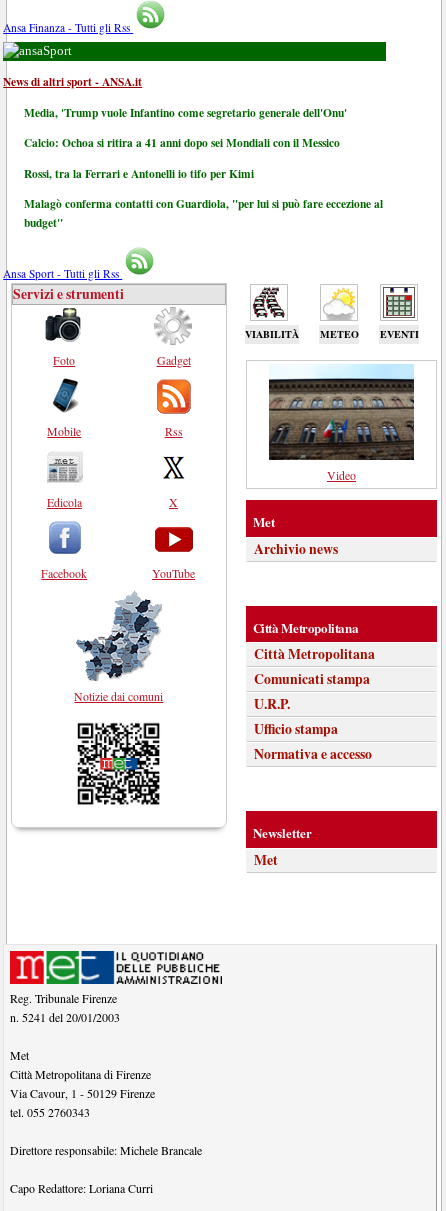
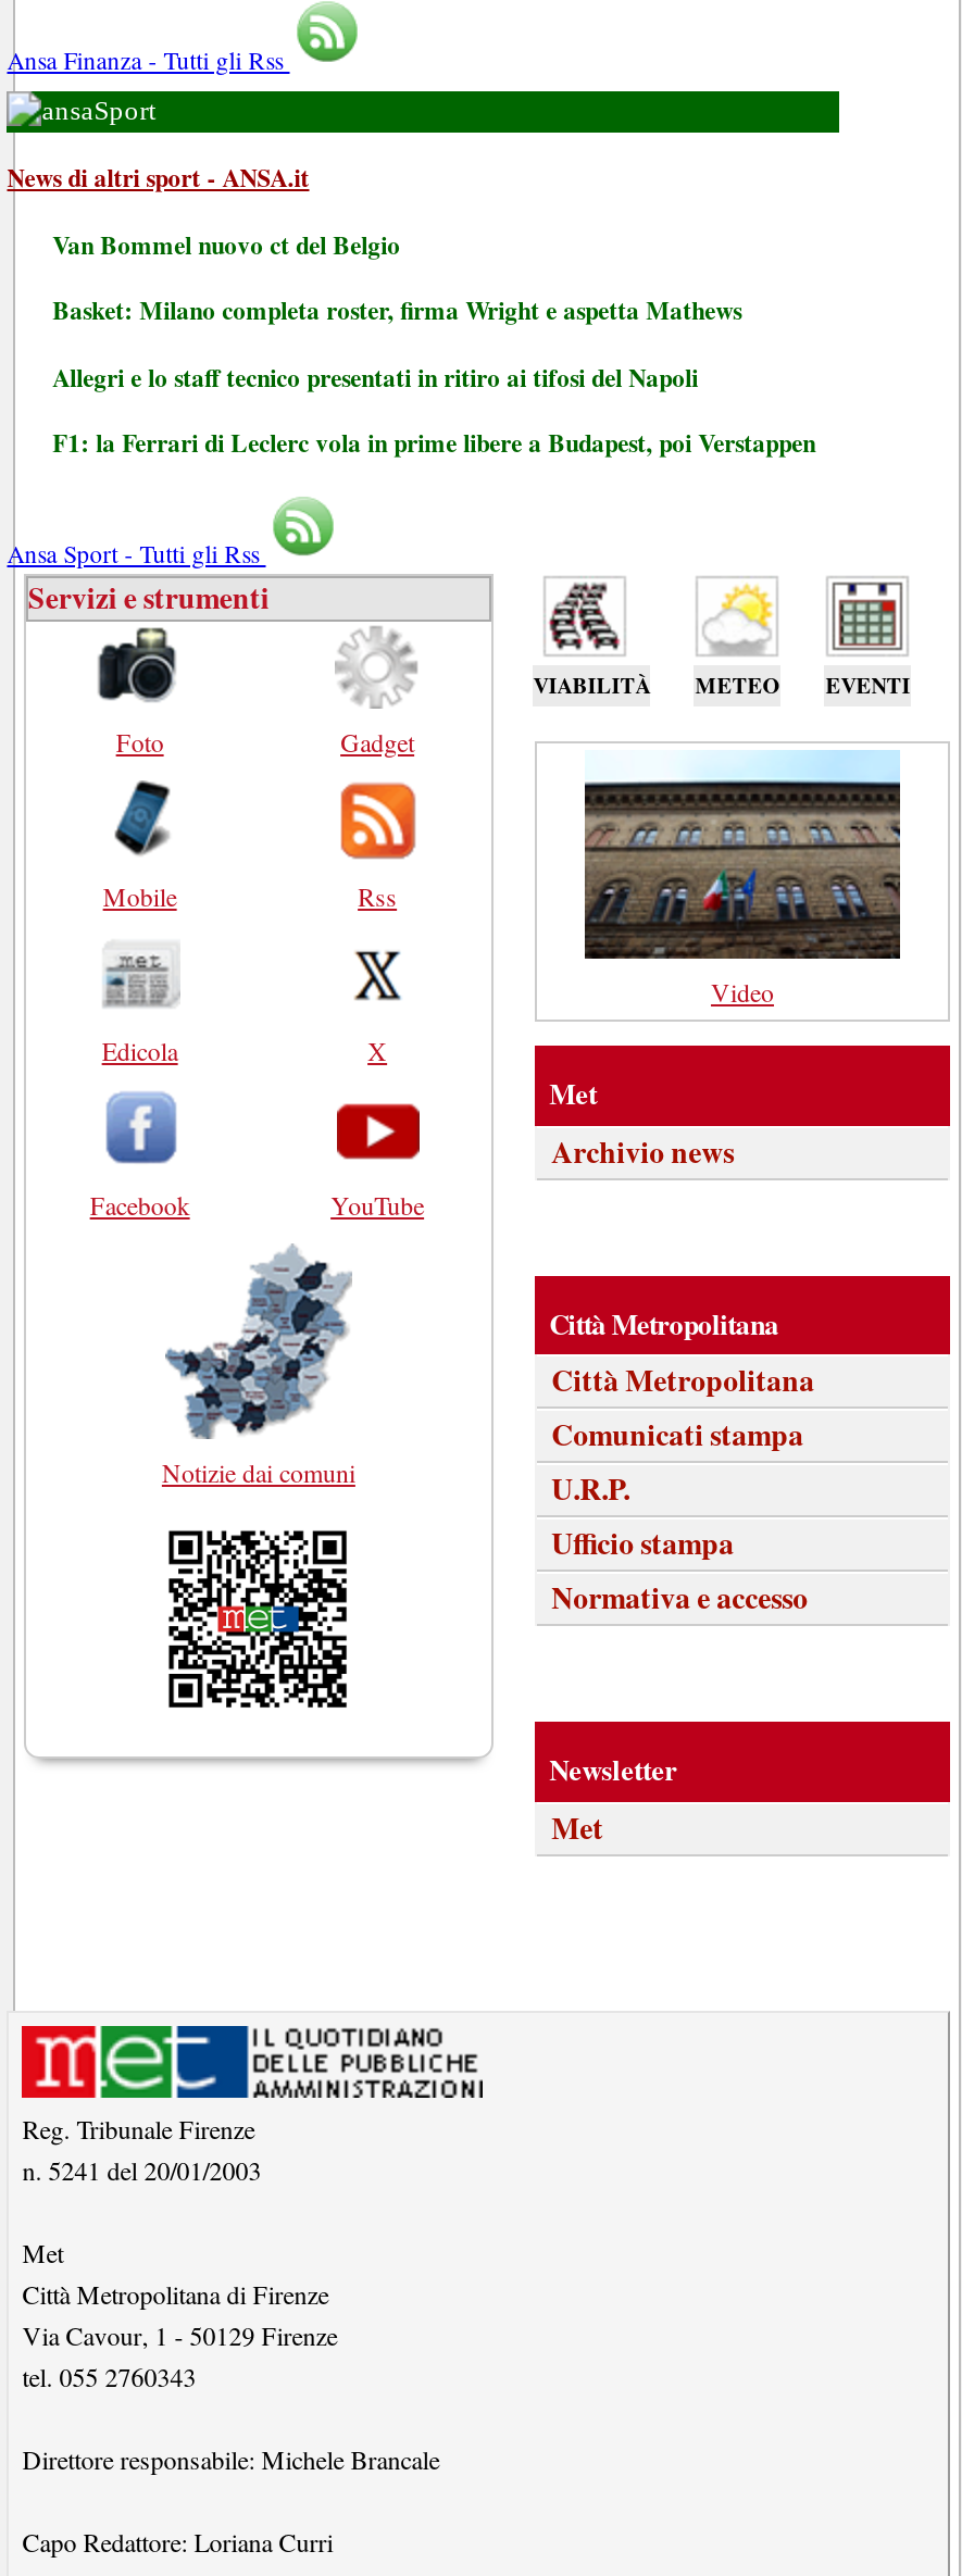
- Media, 'Trump vuole Infantino come segretario generale dell'Onu'
+ Van Bommel nuovo ct del Belgio

- Calcio: Ochoa si ritira a 41 anni dopo sei Mondiali con il Messico
+ Basket: Milano completa roster, firma Wright e aspetta Mathews

- Rossi, tra la Ferrari e Antonelli io tifo per Kimi
+ Allegri e lo staff tecnico presentati in ritiro ai tifosi del Napoli

- Malagò conferma contatti con Guardiola, "per lui si può fare eccezione al
- budget"
+ F1: la Ferrari di Leclerc vola in prime libere a Budapest, poi Verstappen
